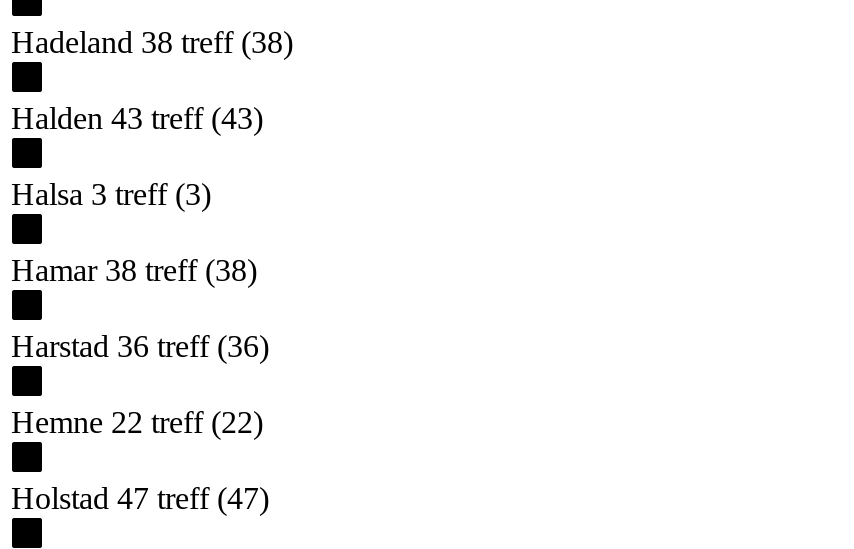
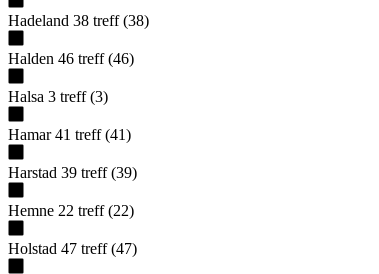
- Halden 43 treff (43)
+ Halden 46 treff (46)

- Hamar 38 treff (38)
+ Hamar 41 treff (41)

- Harstad 36 treff (36)
+ Harstad 39 treff (39)
